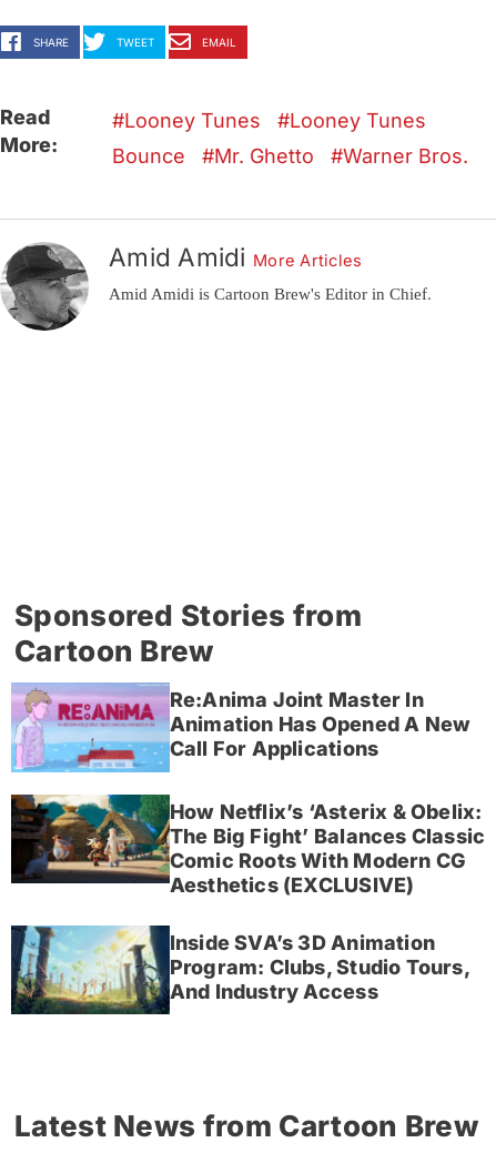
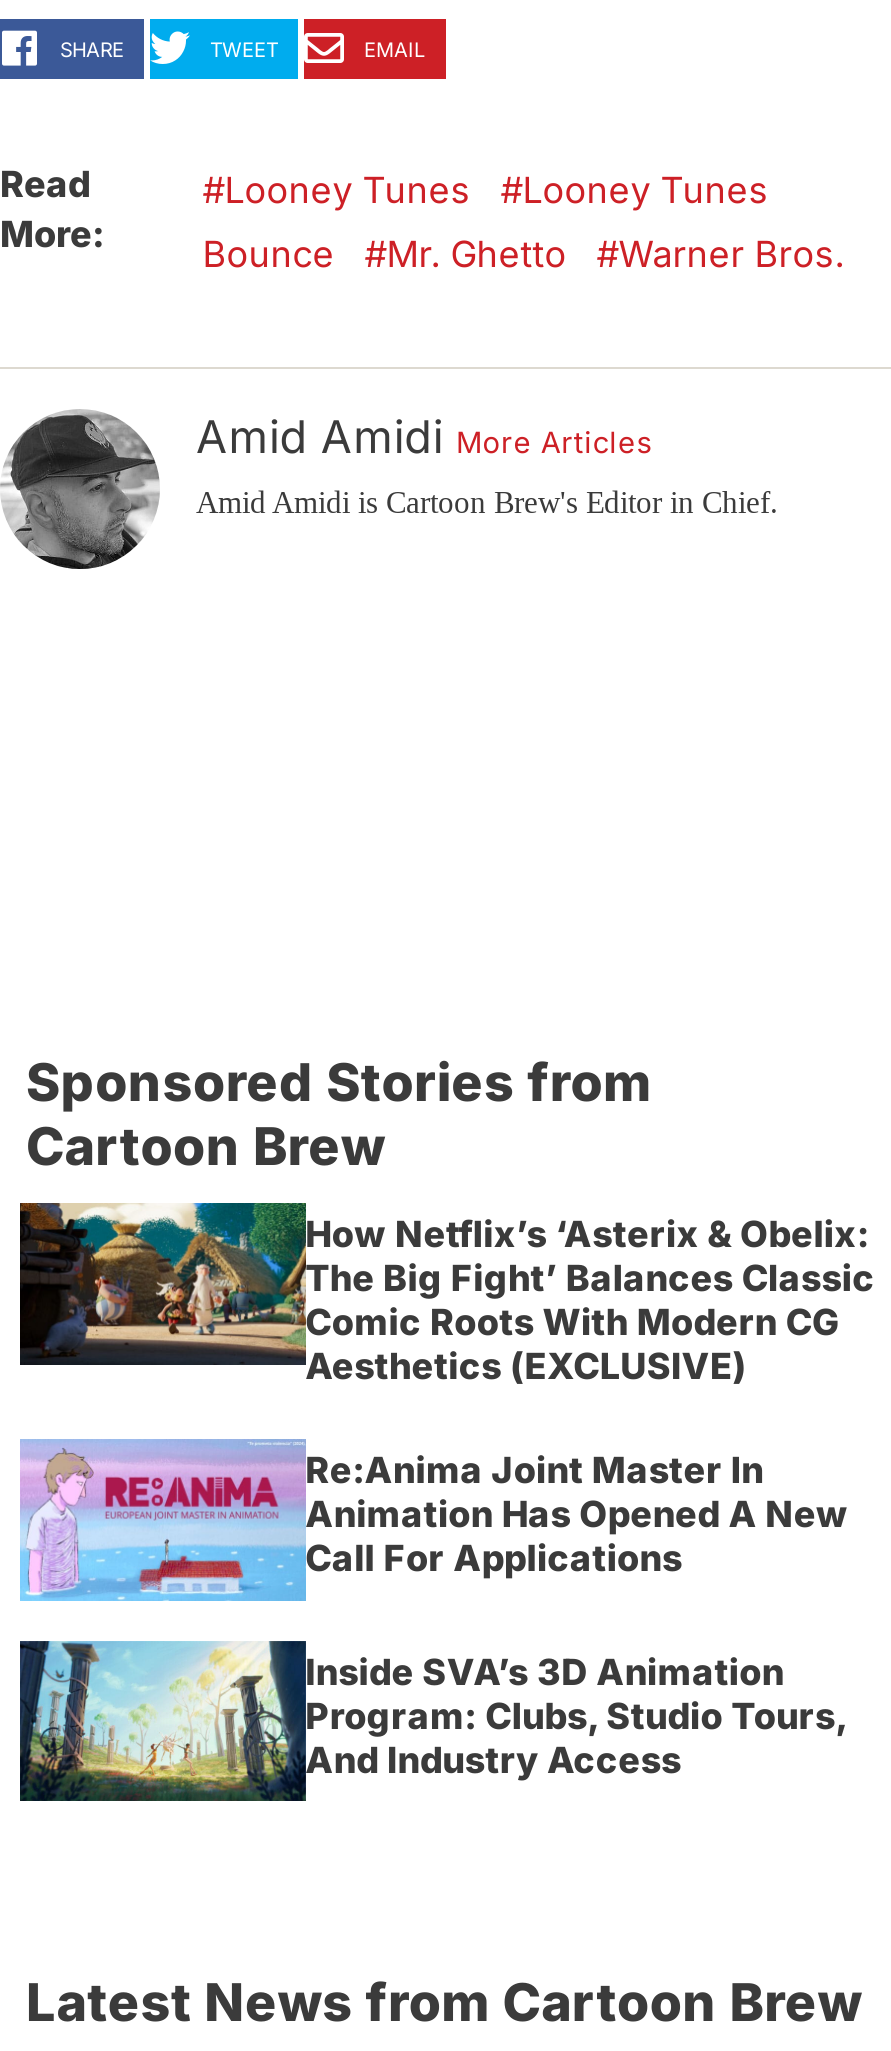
moved down: [image] | Re:Anima Joint Master In | Animation Has Opened A New | Call For Applications

moved up: [image] | How Netflix’s ‘Asterix & Obelix: | The Big Fight’ Balances Classic | Comic Roots With Modern CG | Aesthetics (EXCLUSIVE)
